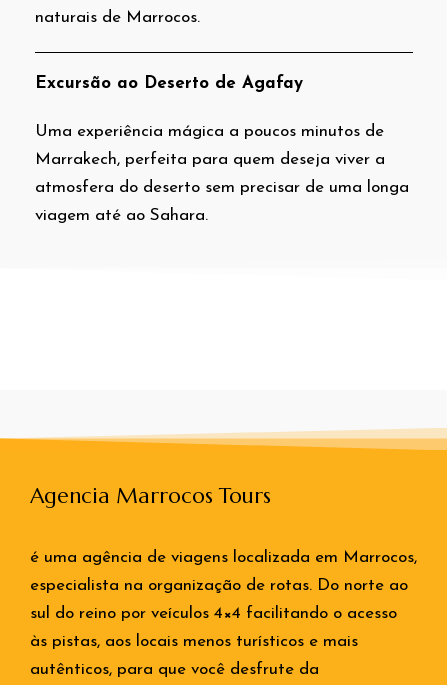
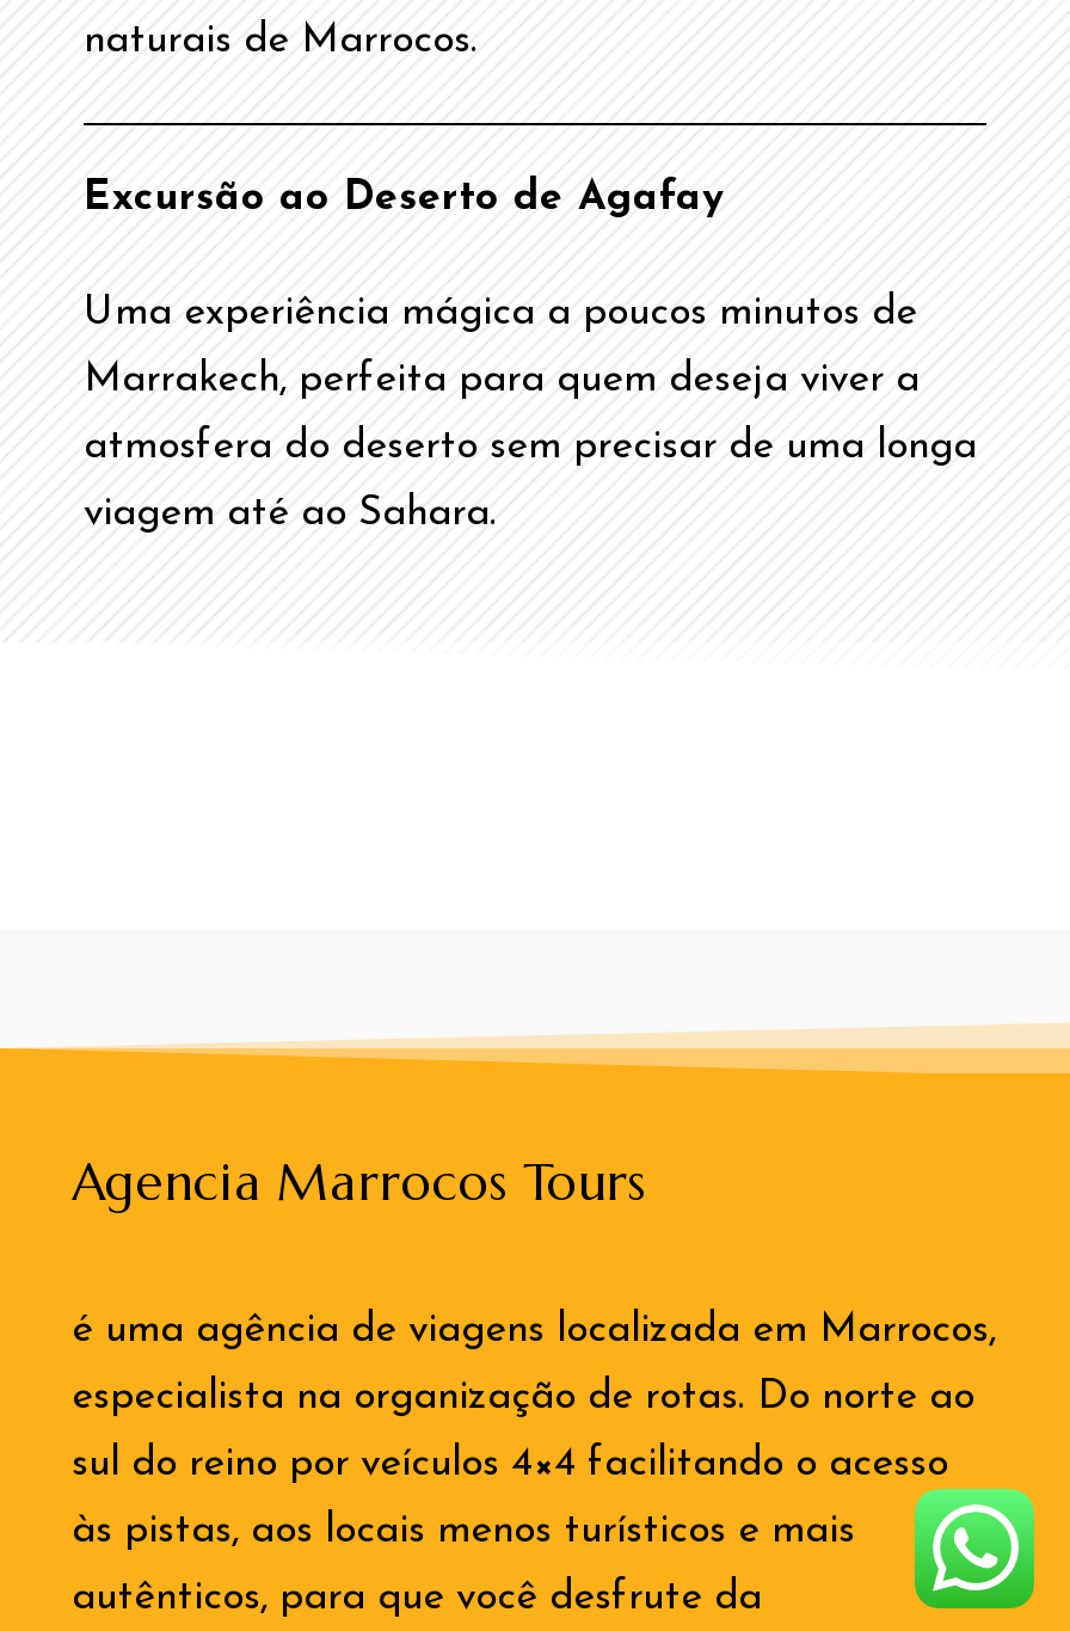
+ [image]
